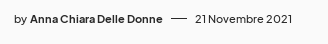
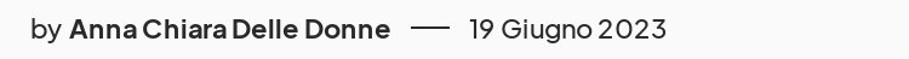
- 21 Novembre 2021
+ 19 Giugno 2023
